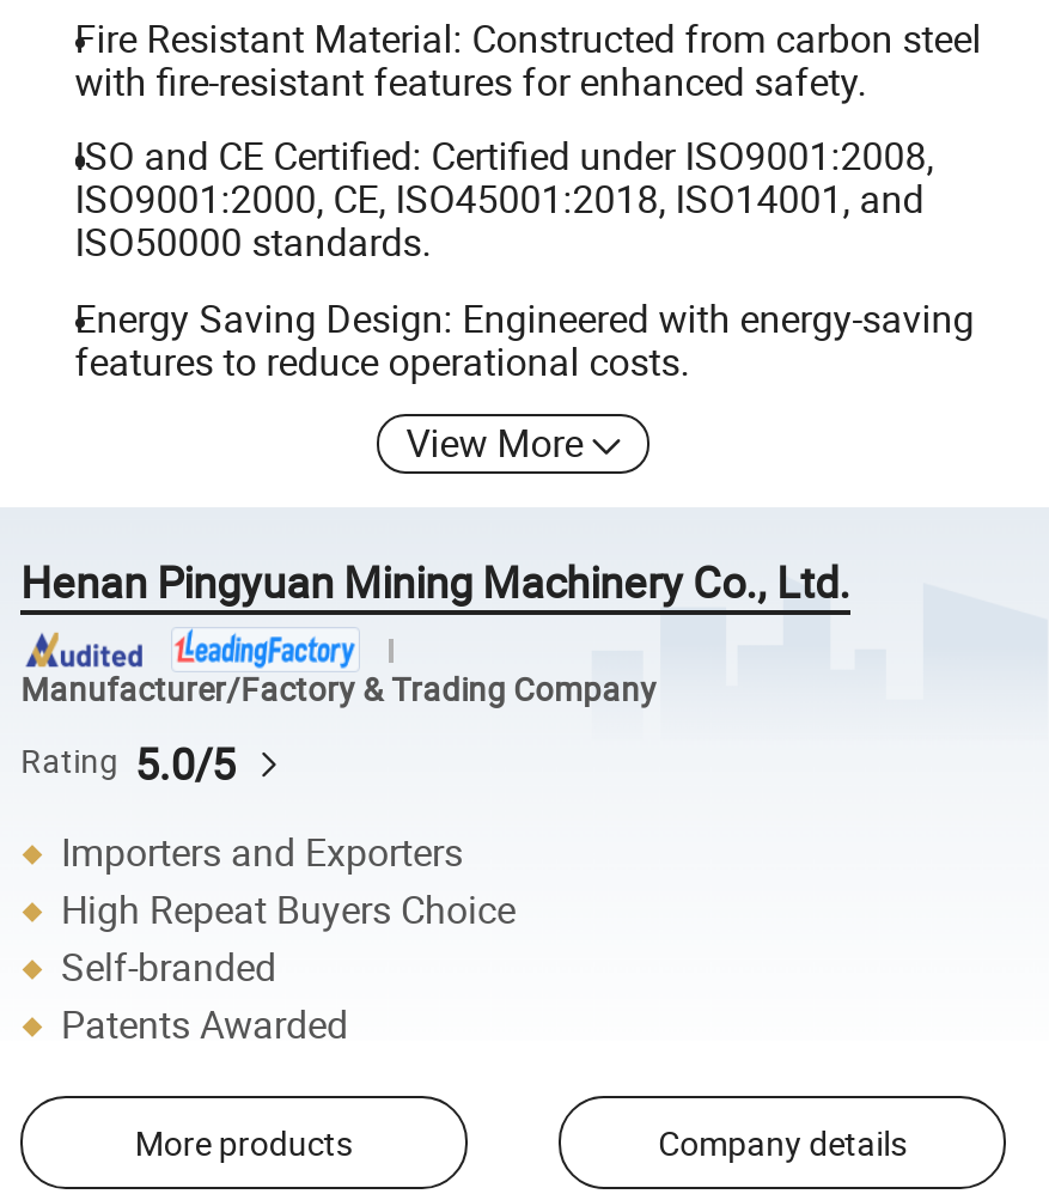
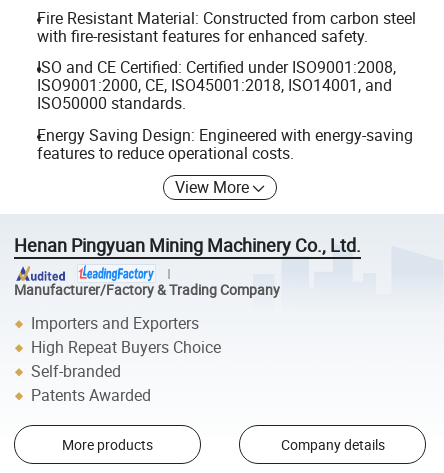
- Rating 5.0/5
